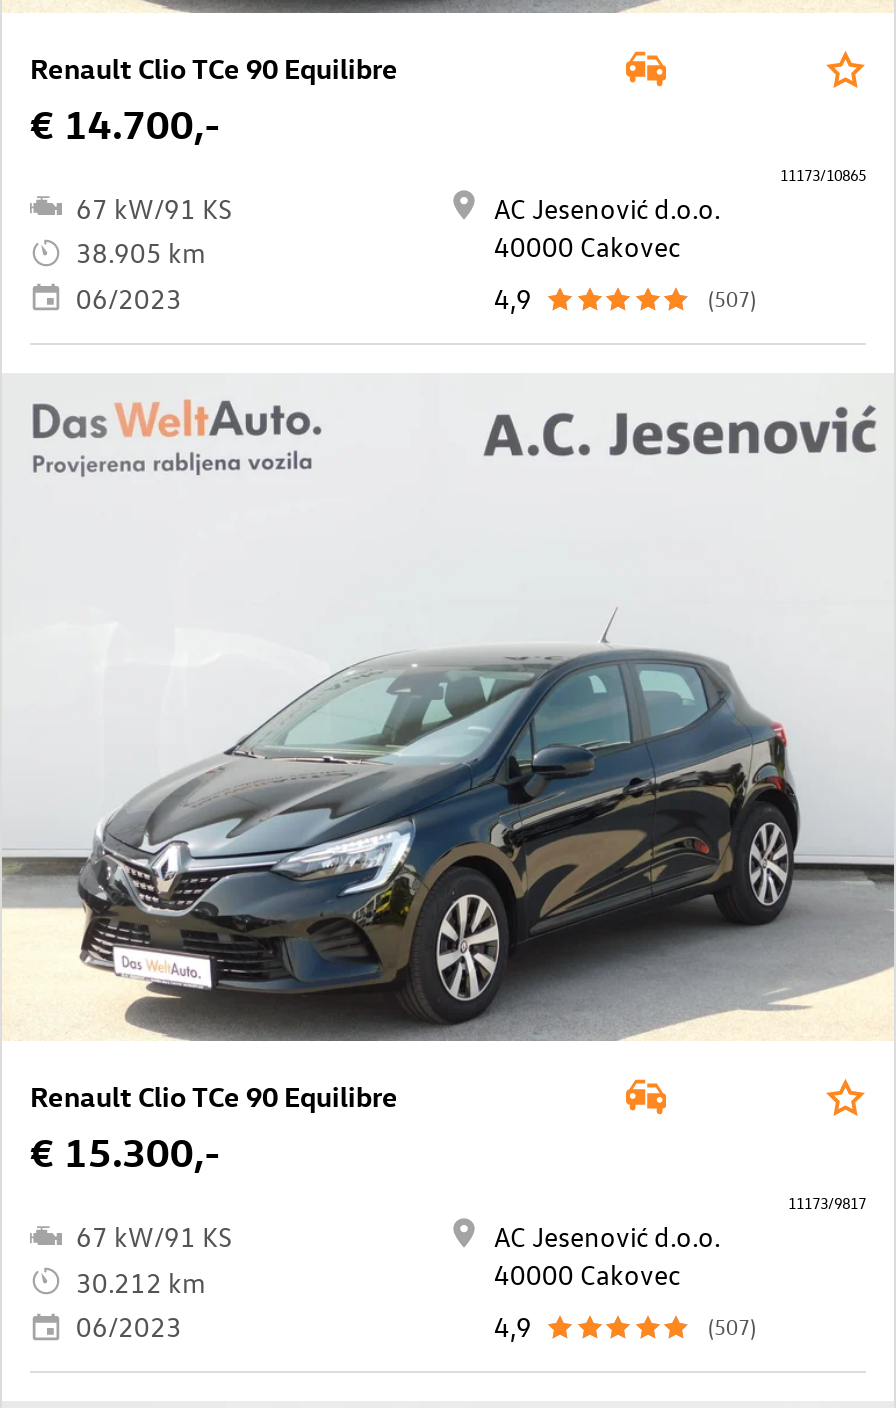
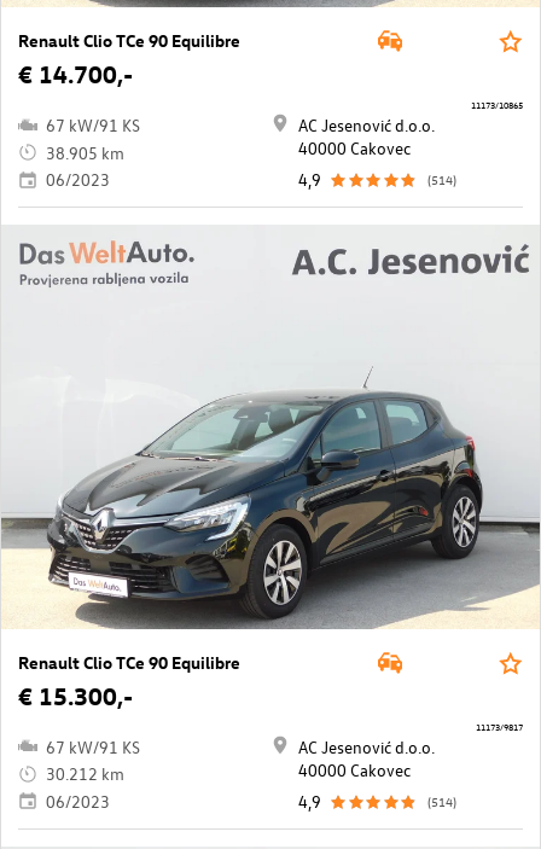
- (507)
+ (514)

- (507)
+ (514)
